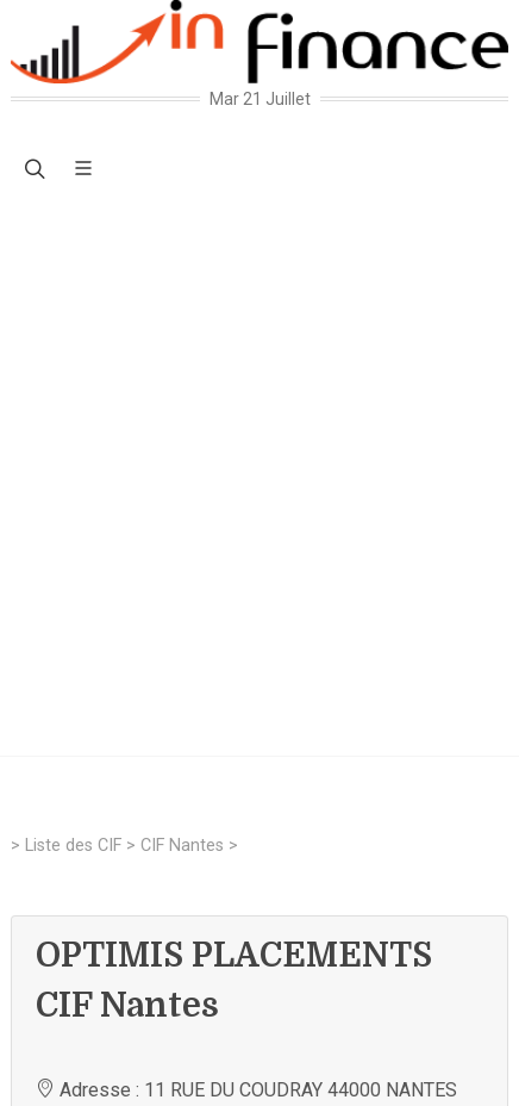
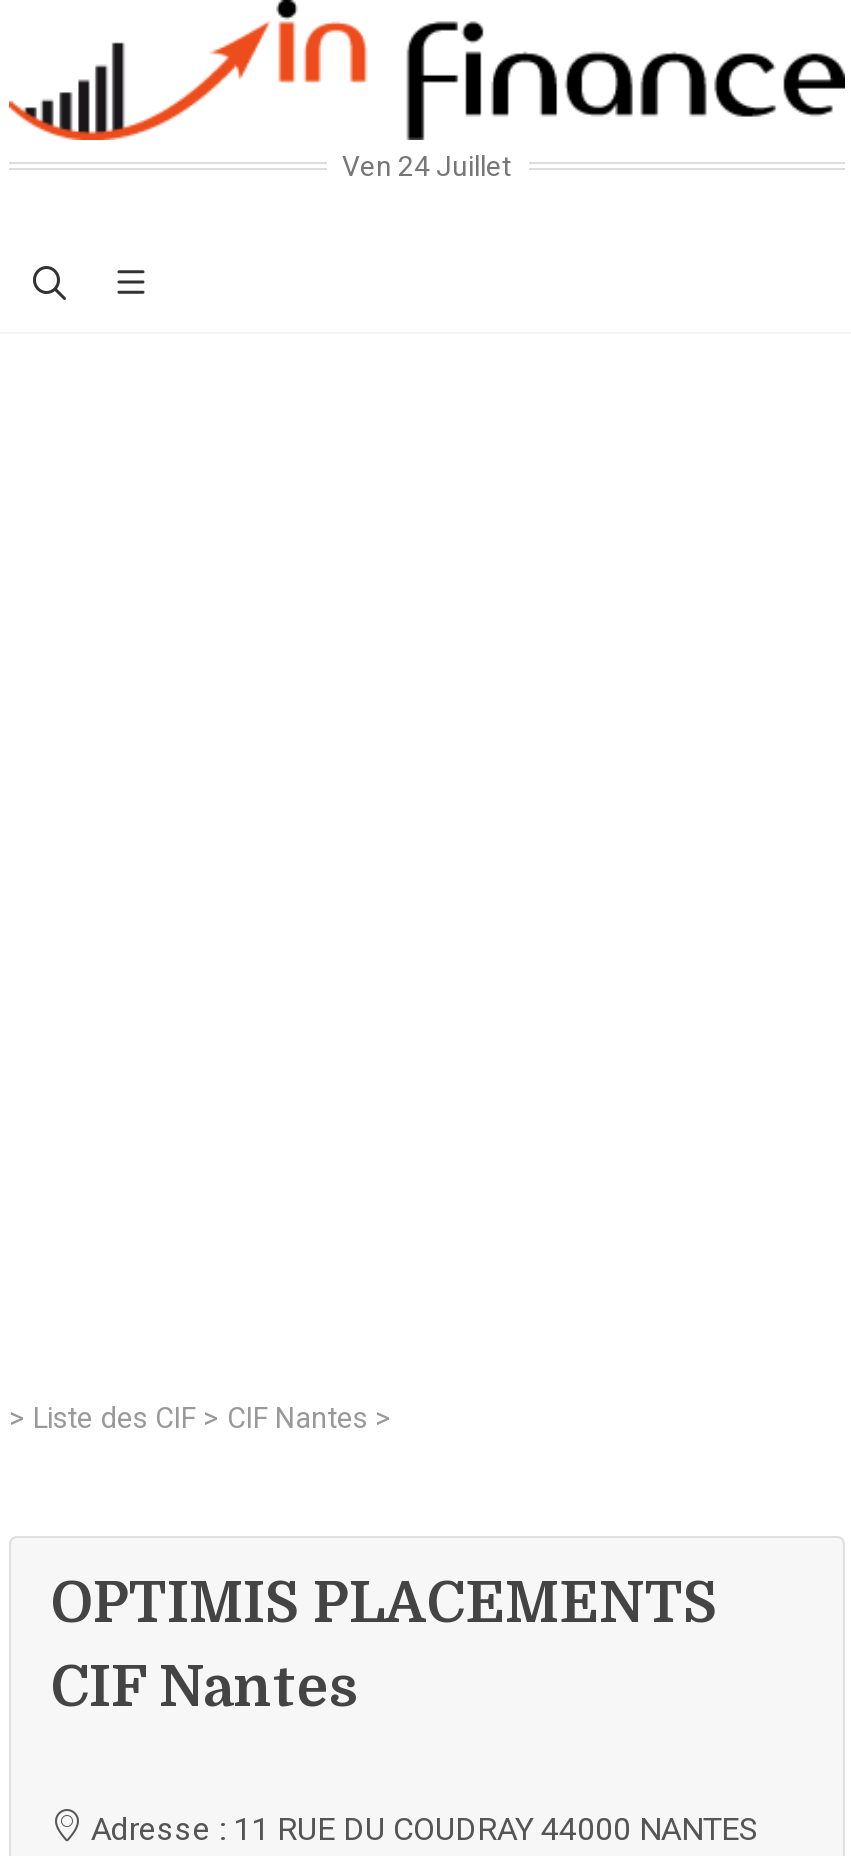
- Mar 21 Juillet
+ Ven 24 Juillet
